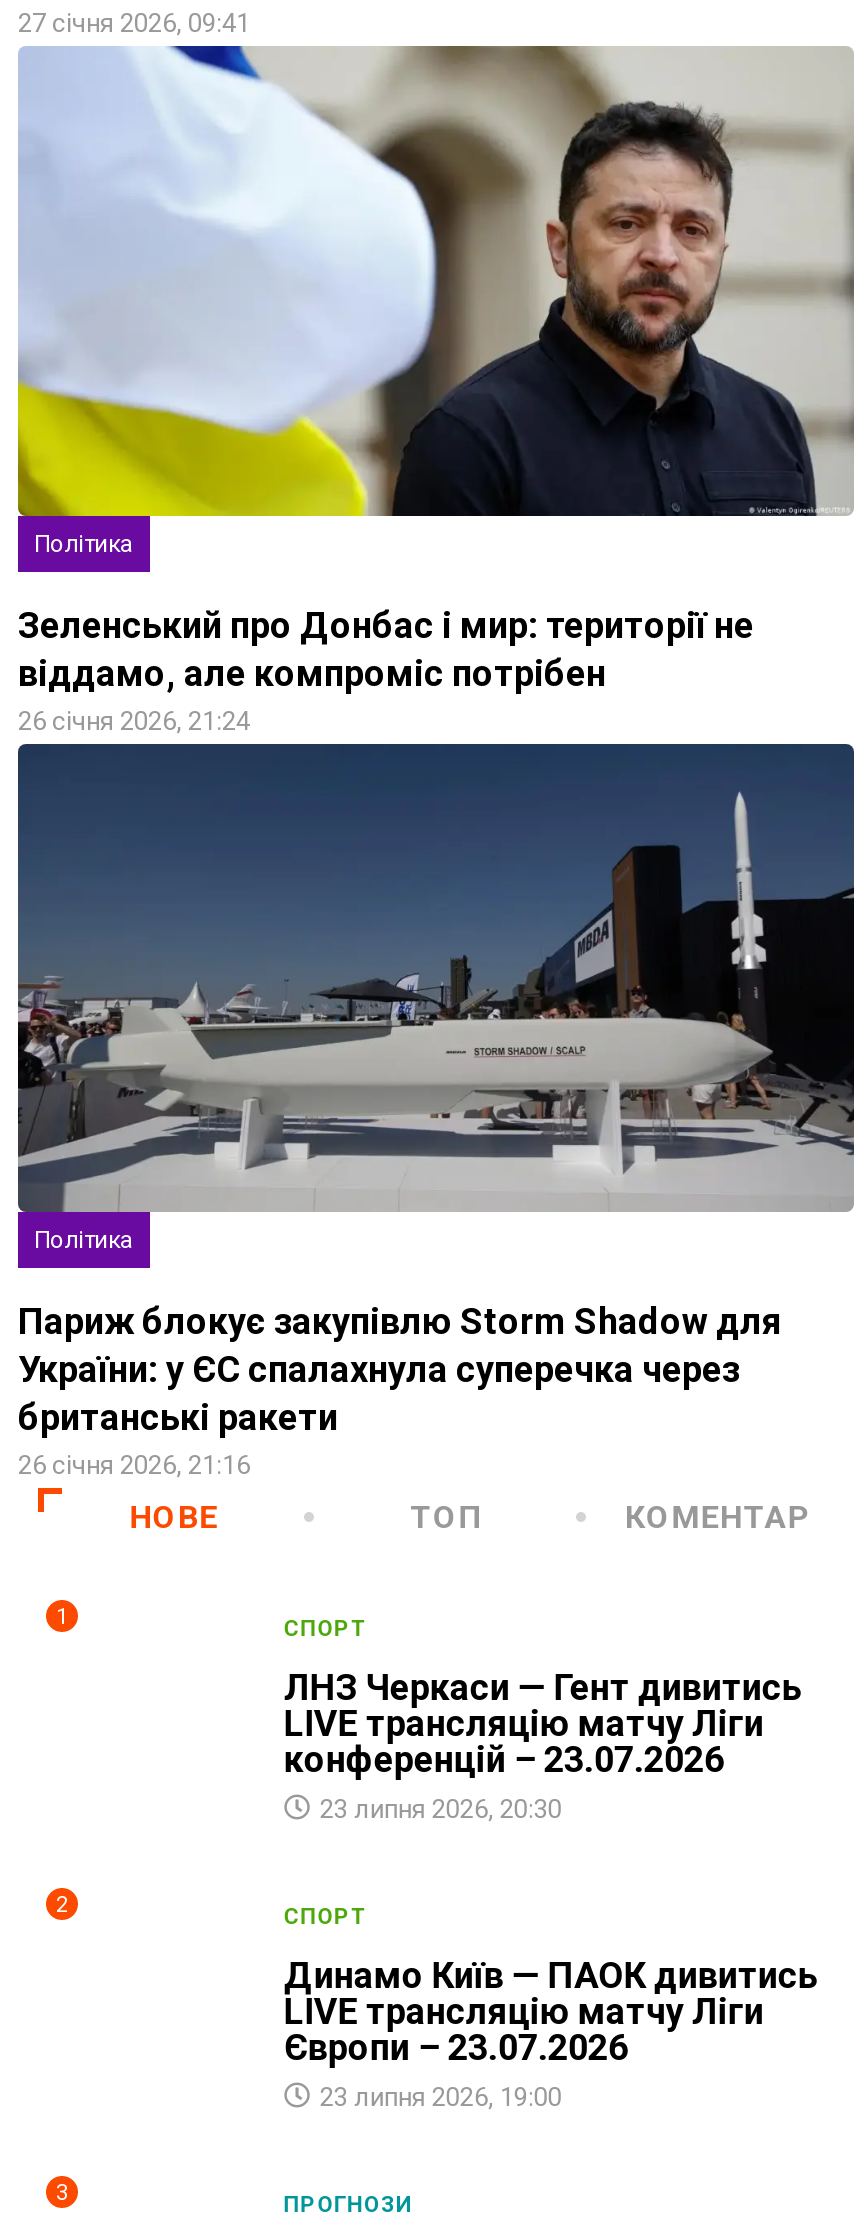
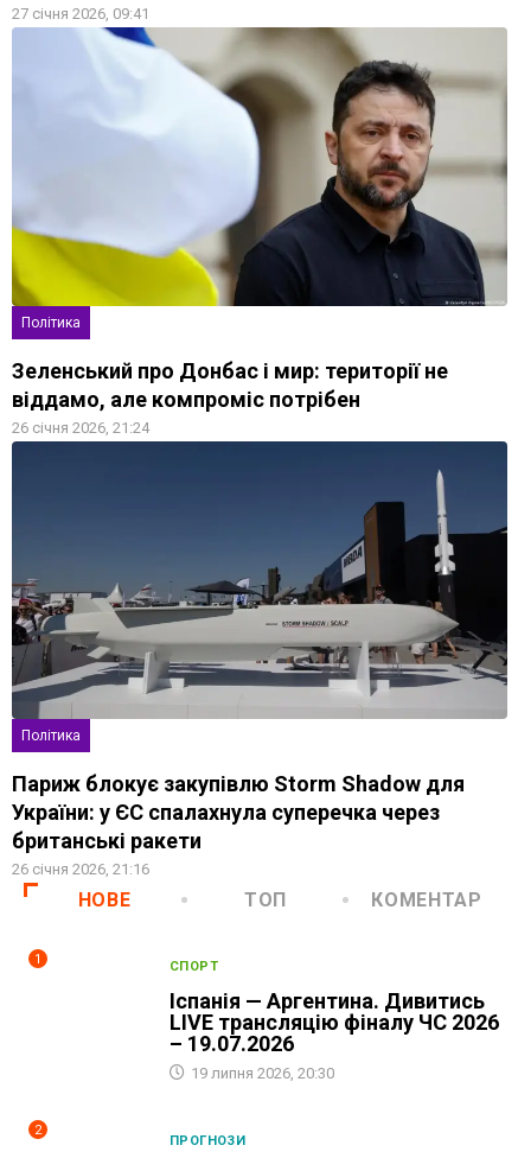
- ЛНЗ Черкаси — Гент дивитись
- LIVE трансляцію матчу Ліги
- конференцій – 23.07.2026
- 23 липня 2026, 20:30
+ Іспанія — Аргентина. Дивитись
+ LIVE трансляцію фіналу ЧС 2026
+ – 19.07.2026
+ 19 липня 2026, 20:30

- СПОРТ
- Динамо Київ — ПАОК дивитись
- LIVE трансляцію матчу Ліги
- Європи – 23.07.2026
- 23 липня 2026, 19:00
- 3
